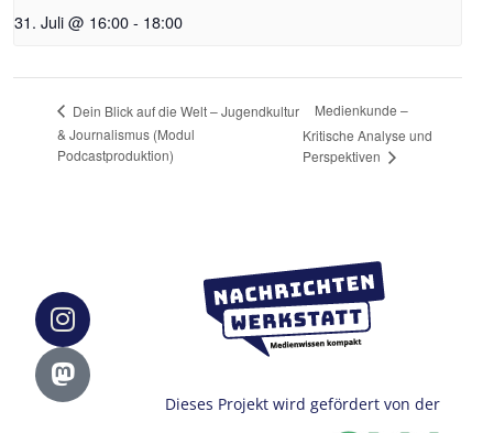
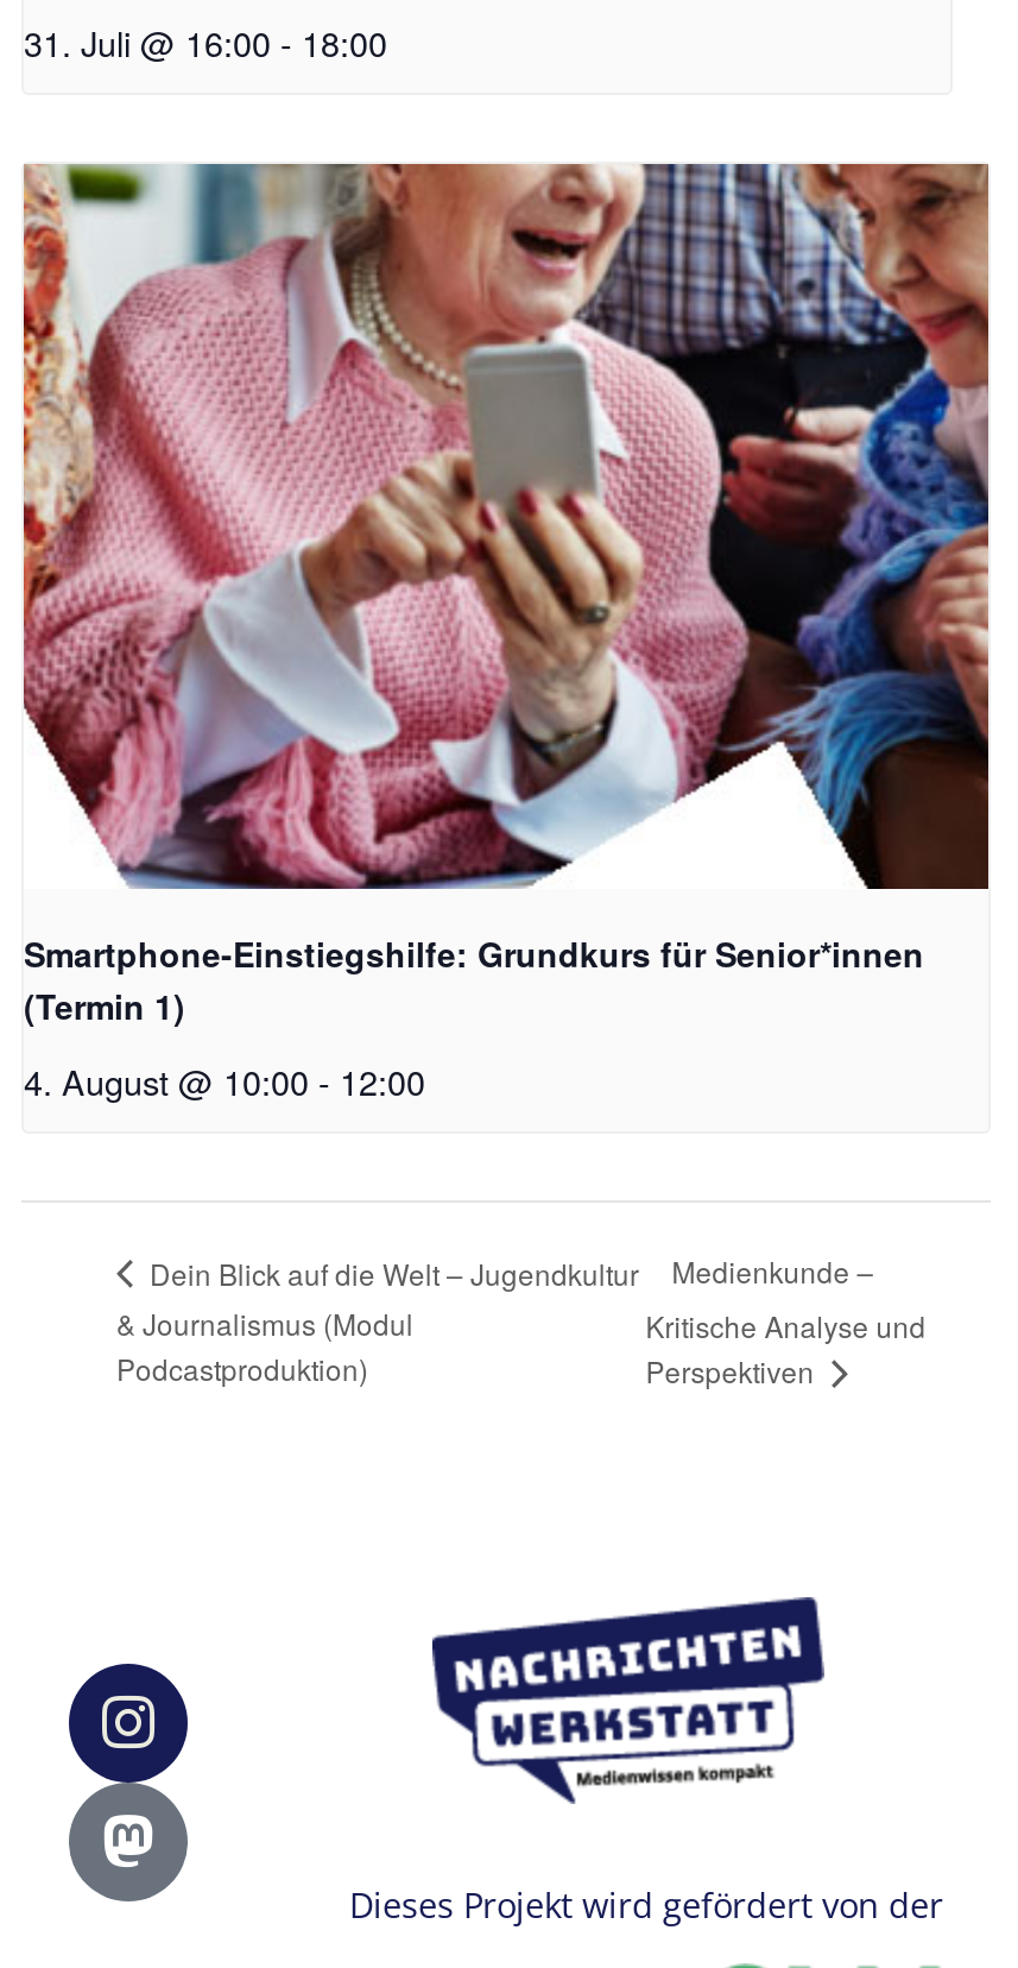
+ [image]
+ Smartphone-Einstiegshilfe: Grundkurs für Senior*innen
+ (Termin 1)
+ 4. August @ 10:00 - 12:00
